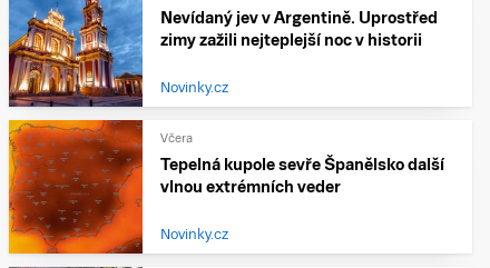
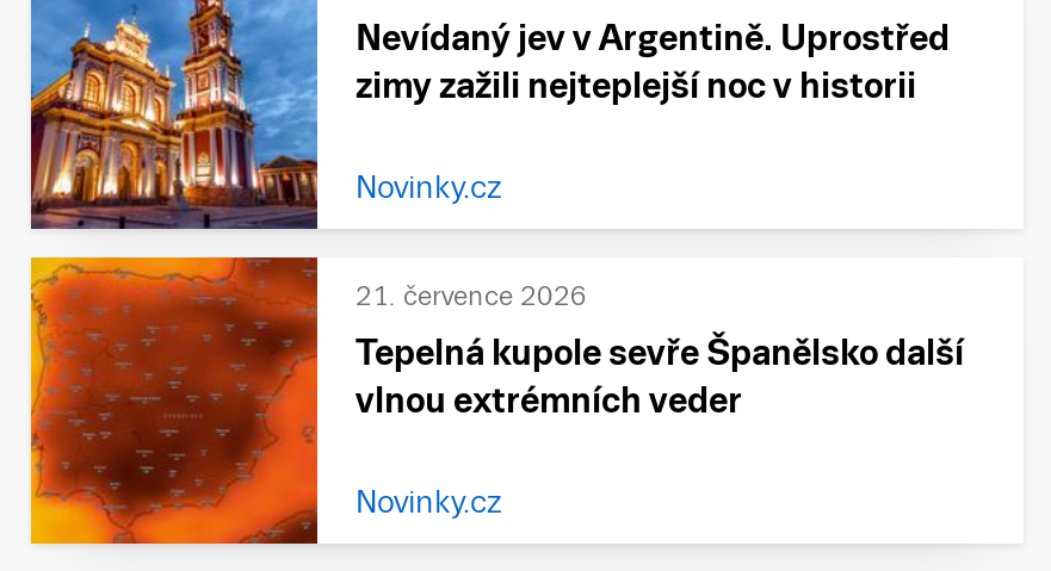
- Včera
+ 21. července 2026
